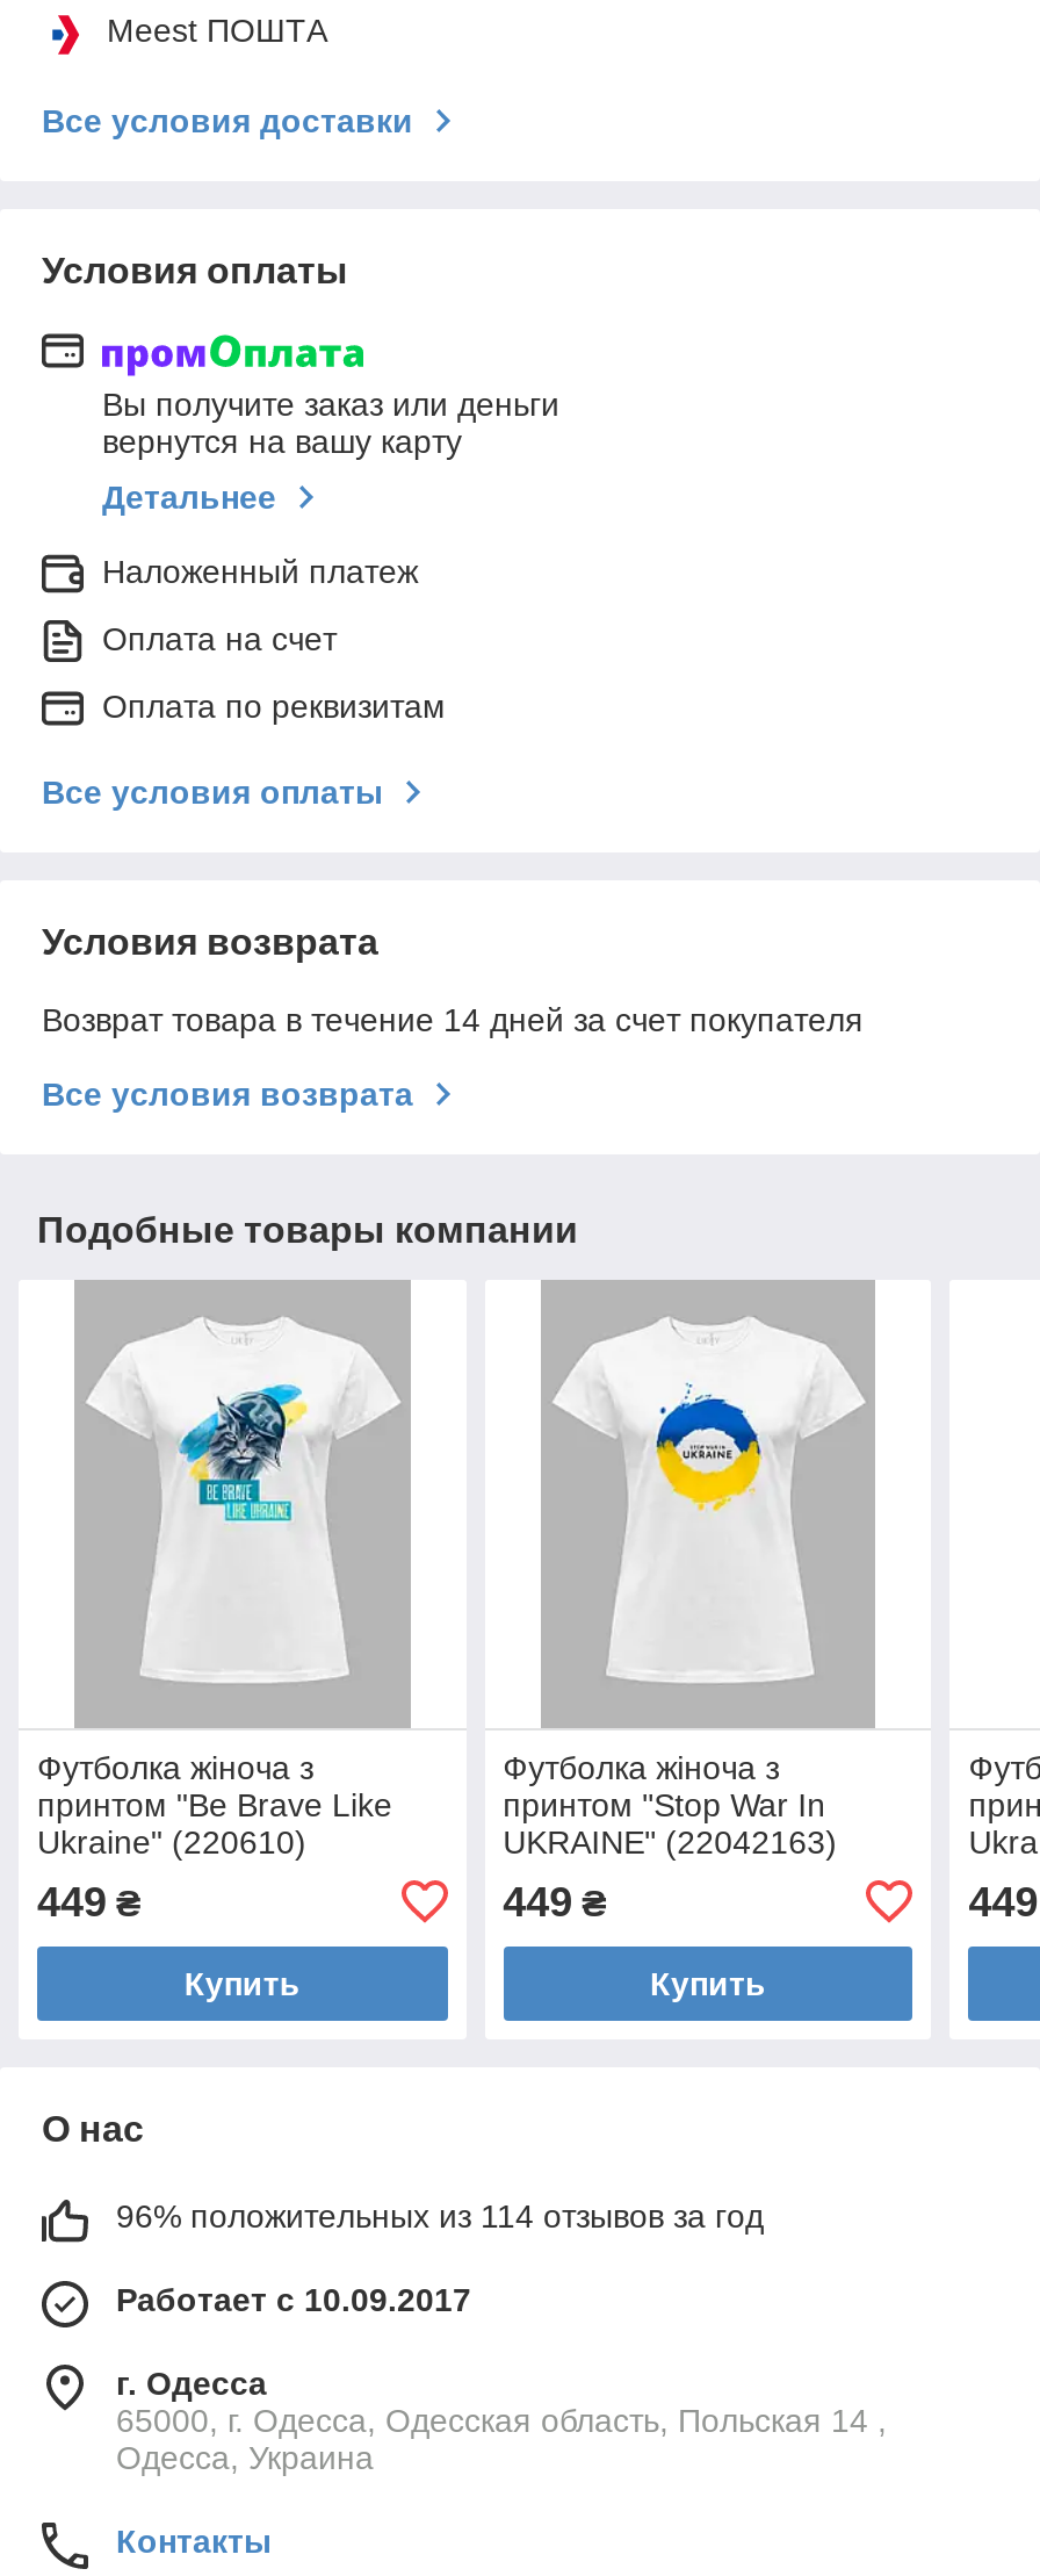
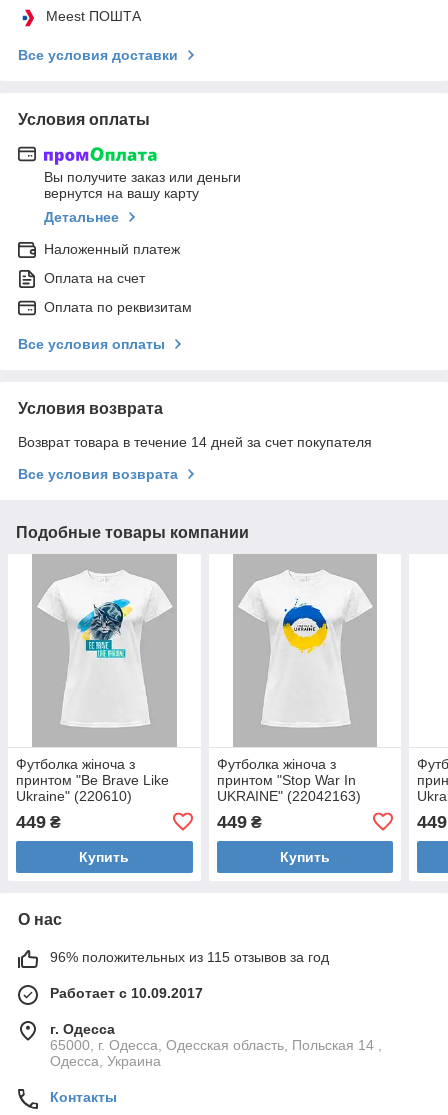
- 96% положительных из 114 отзывов за год
+ 96% положительных из 115 отзывов за год
